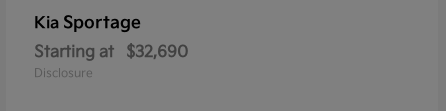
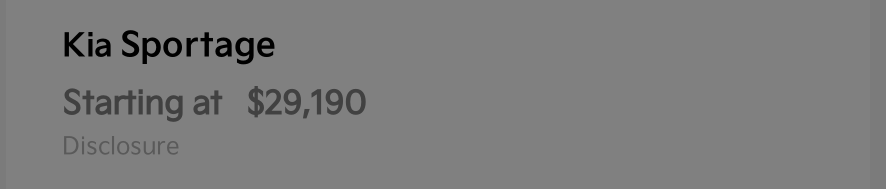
- Starting at $32,690
+ Starting at $29,190
